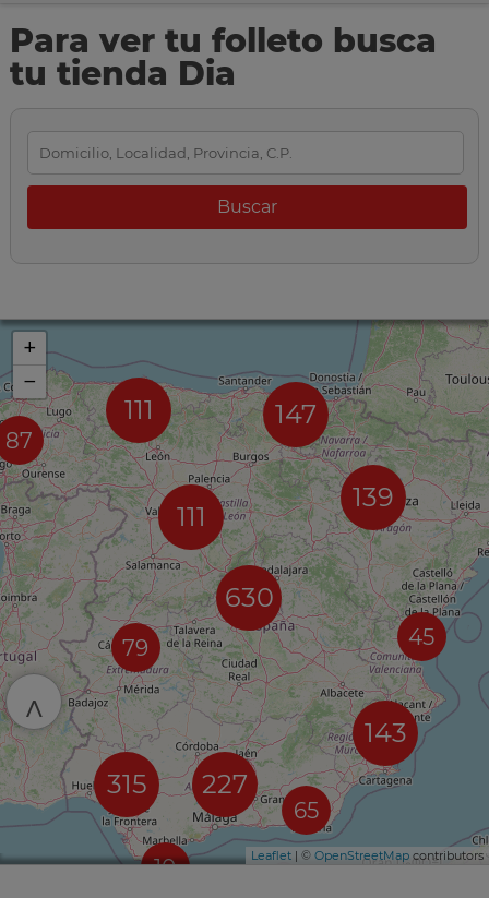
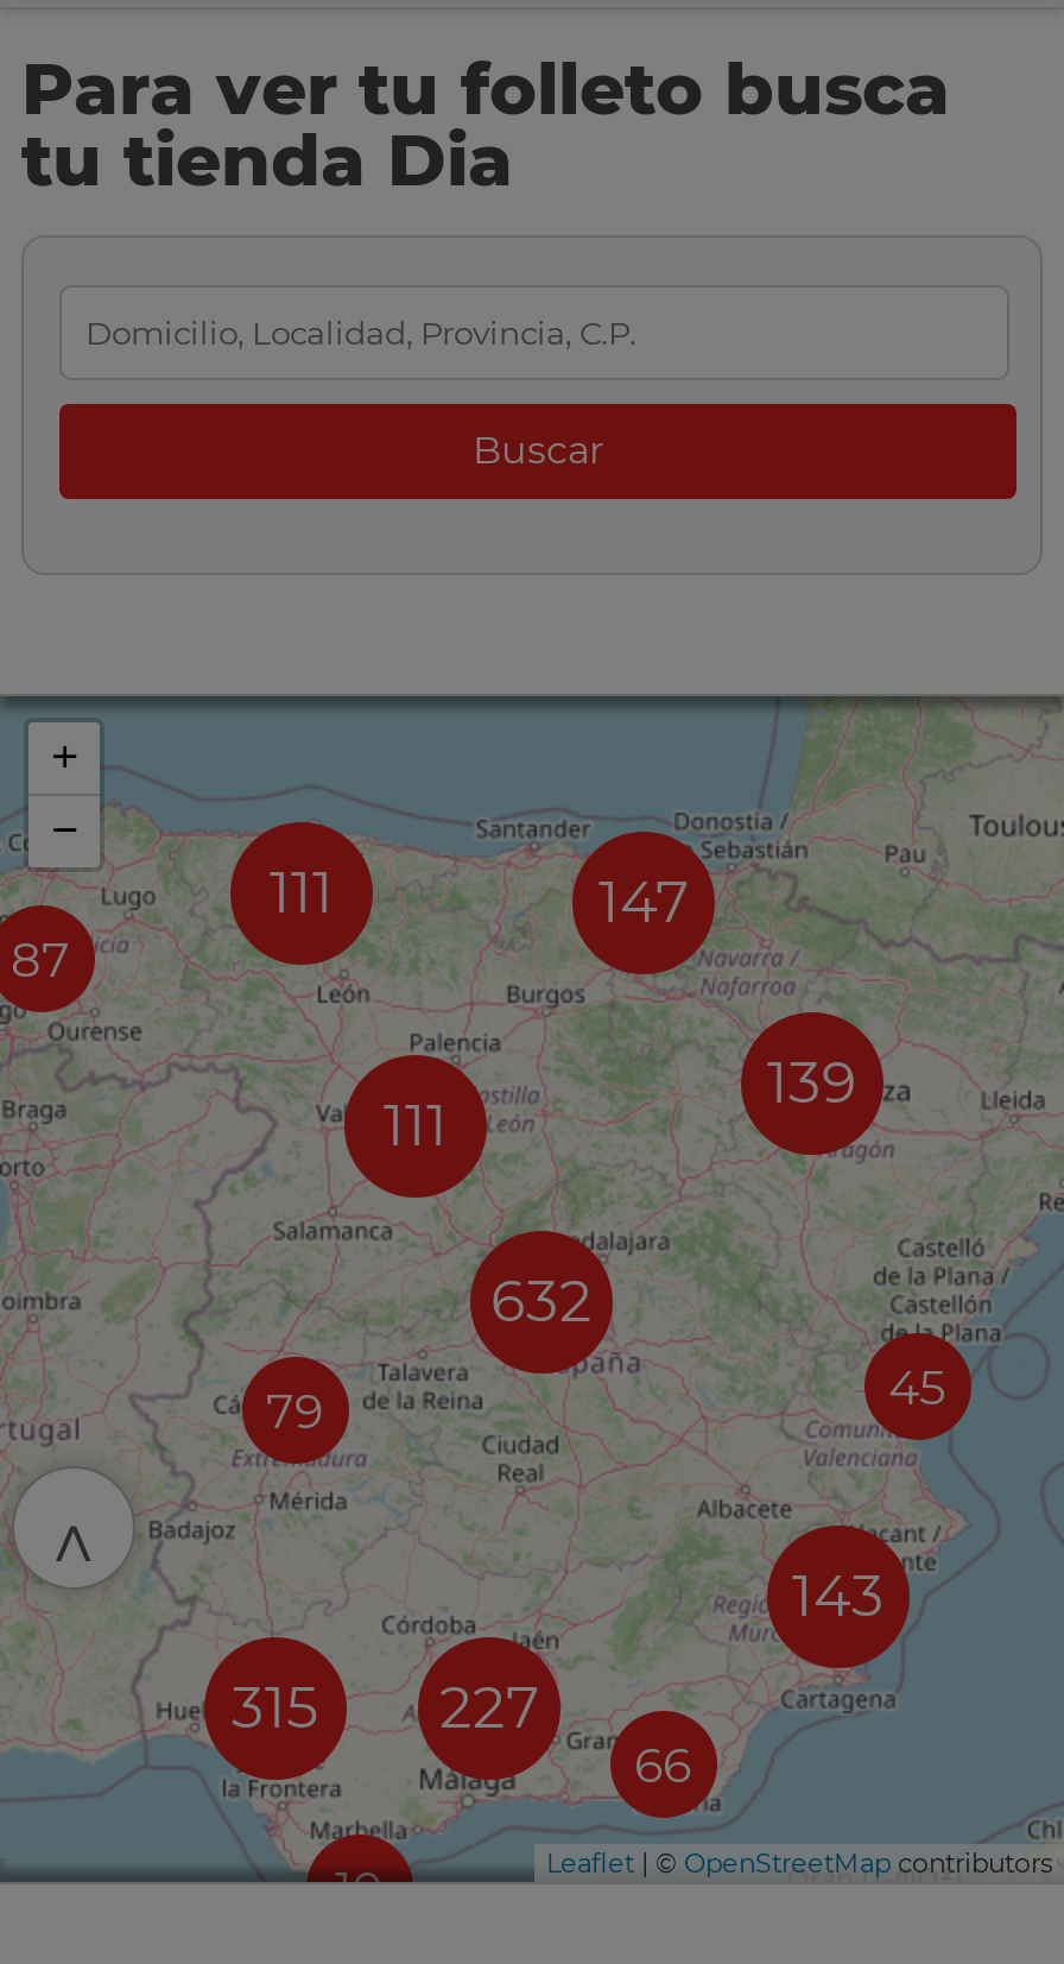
- 630
+ 632

- 65
+ 66
